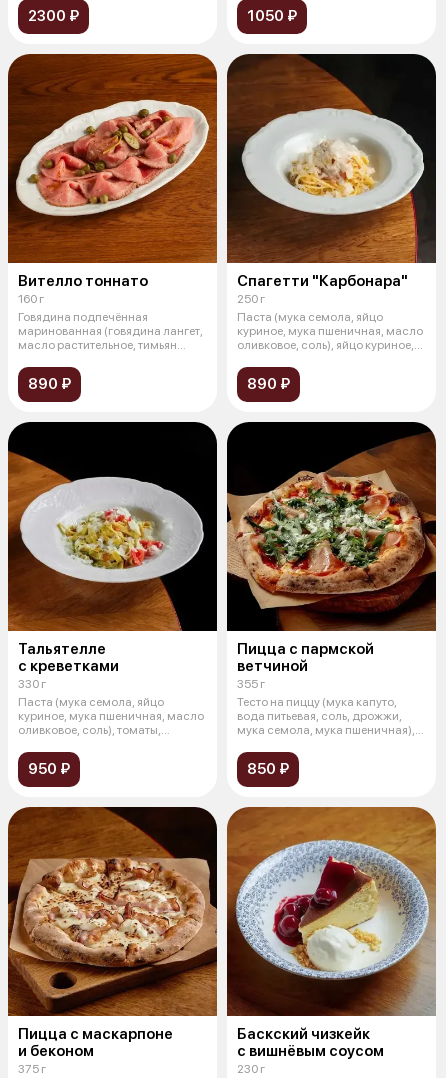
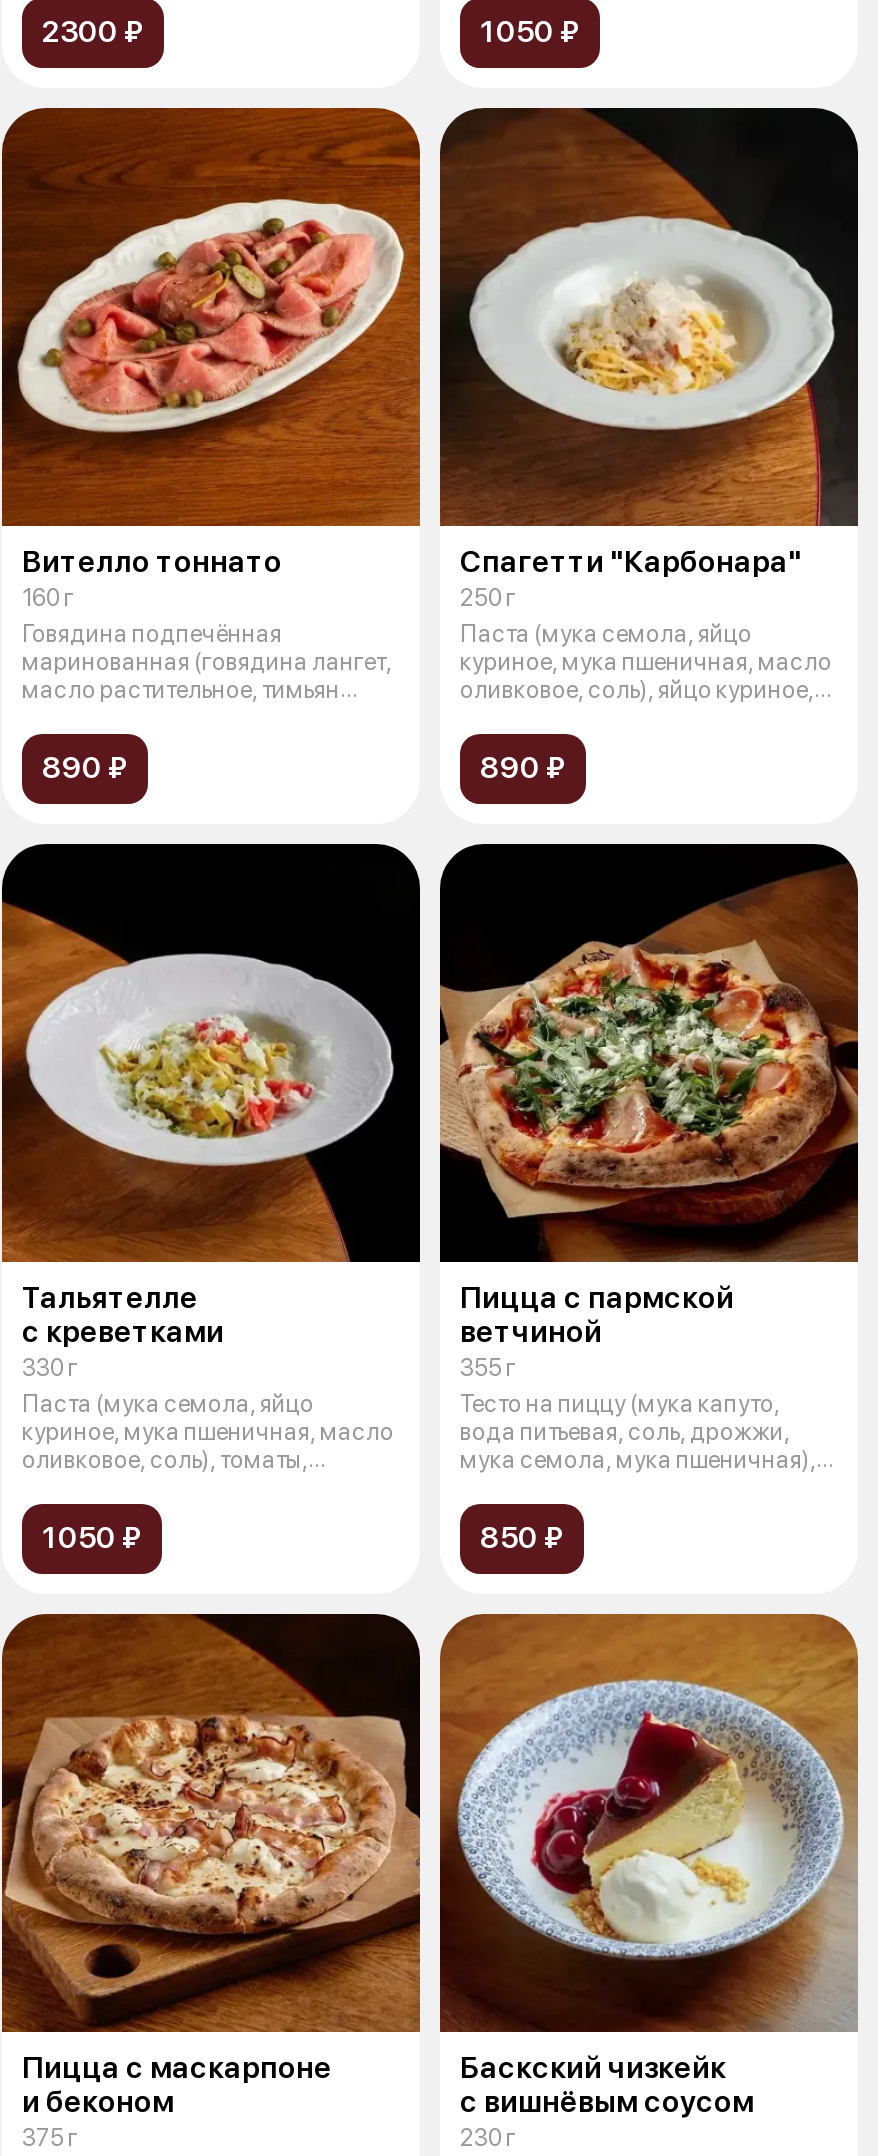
- 950 ₽
+ 1050 ₽
